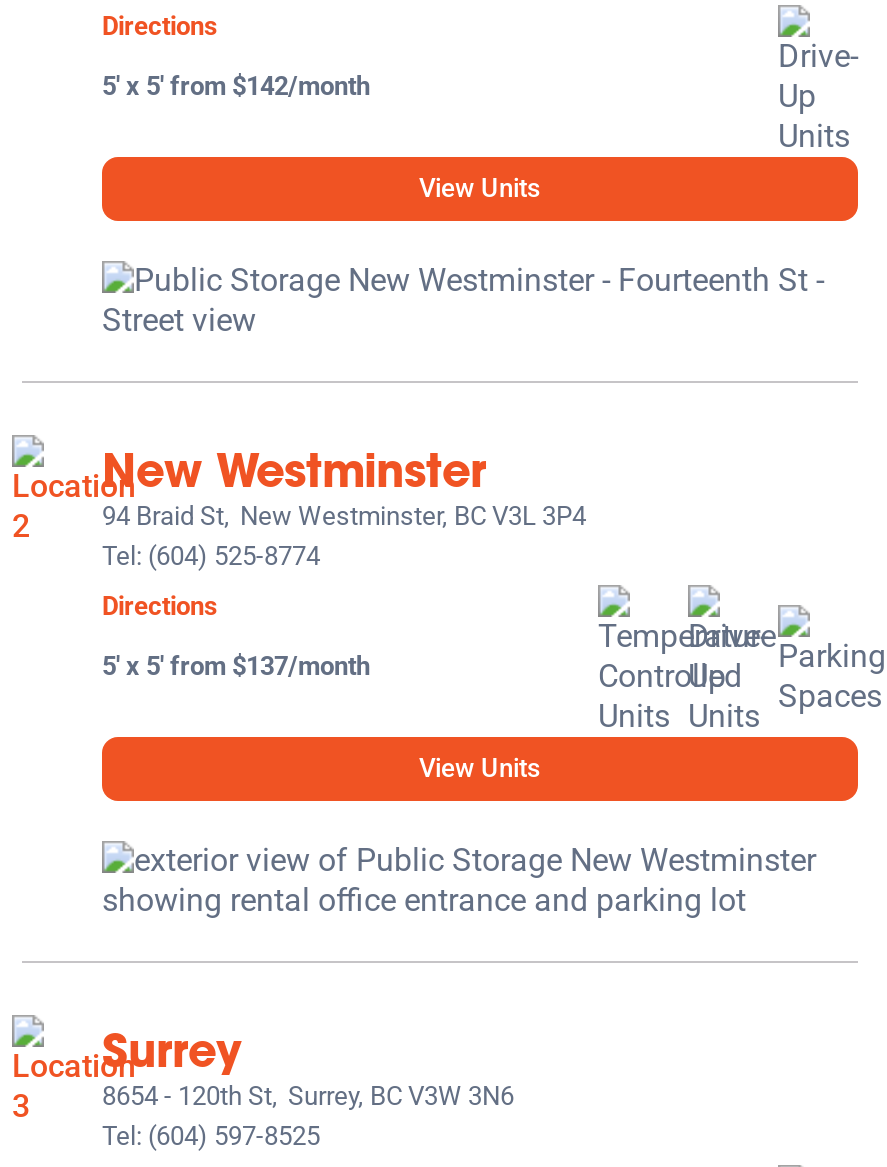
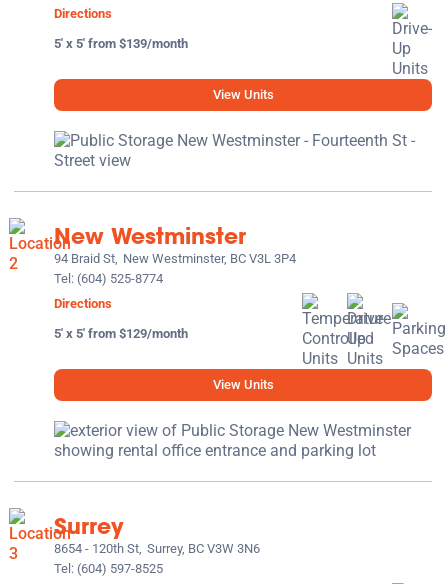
- 5' x 5' from $142/month
+ 5' x 5' from $139/month

- 5' x 5' from $137/month
+ 5' x 5' from $129/month
